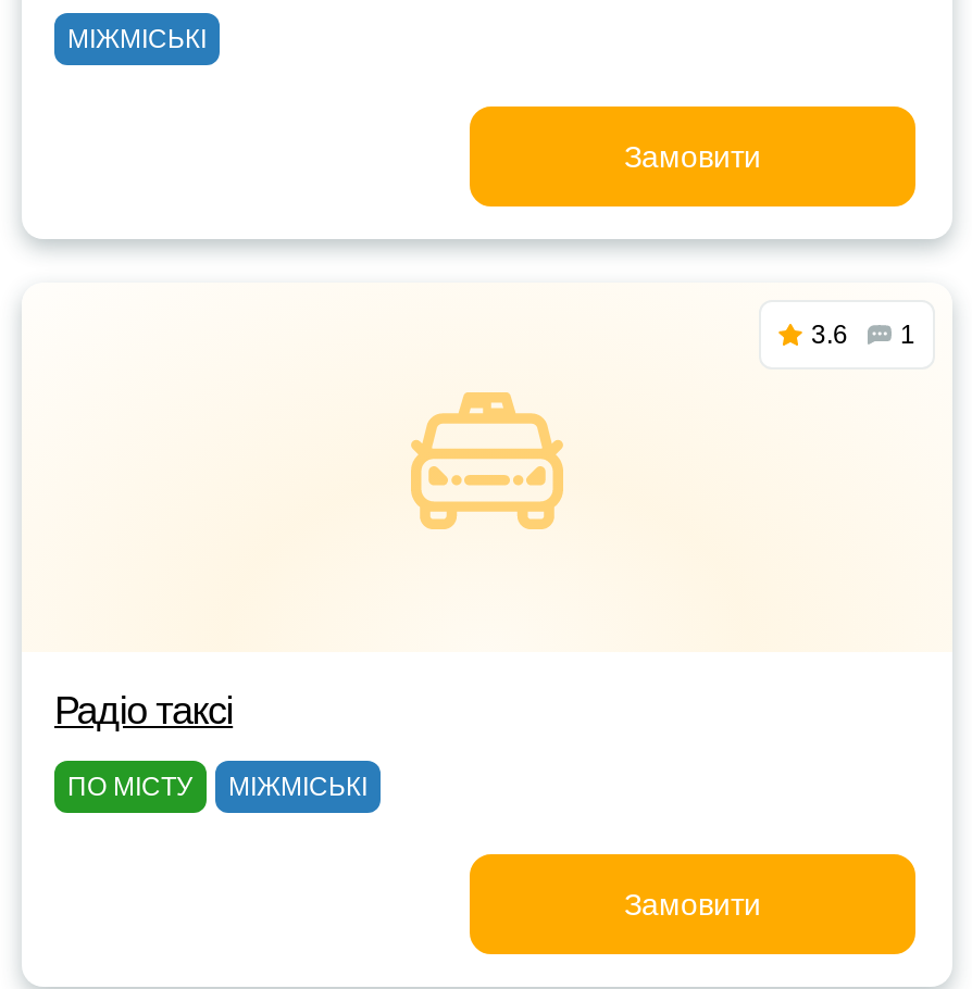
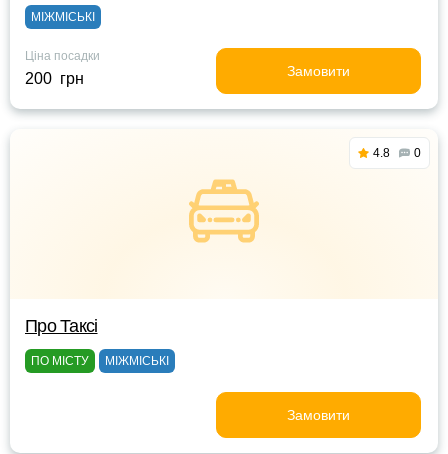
+ Ціна посадки
+ 200 грн

- 3.6
- 1
+ 4.8
+ 0

- Радіо таксі
+ Про Таксі
